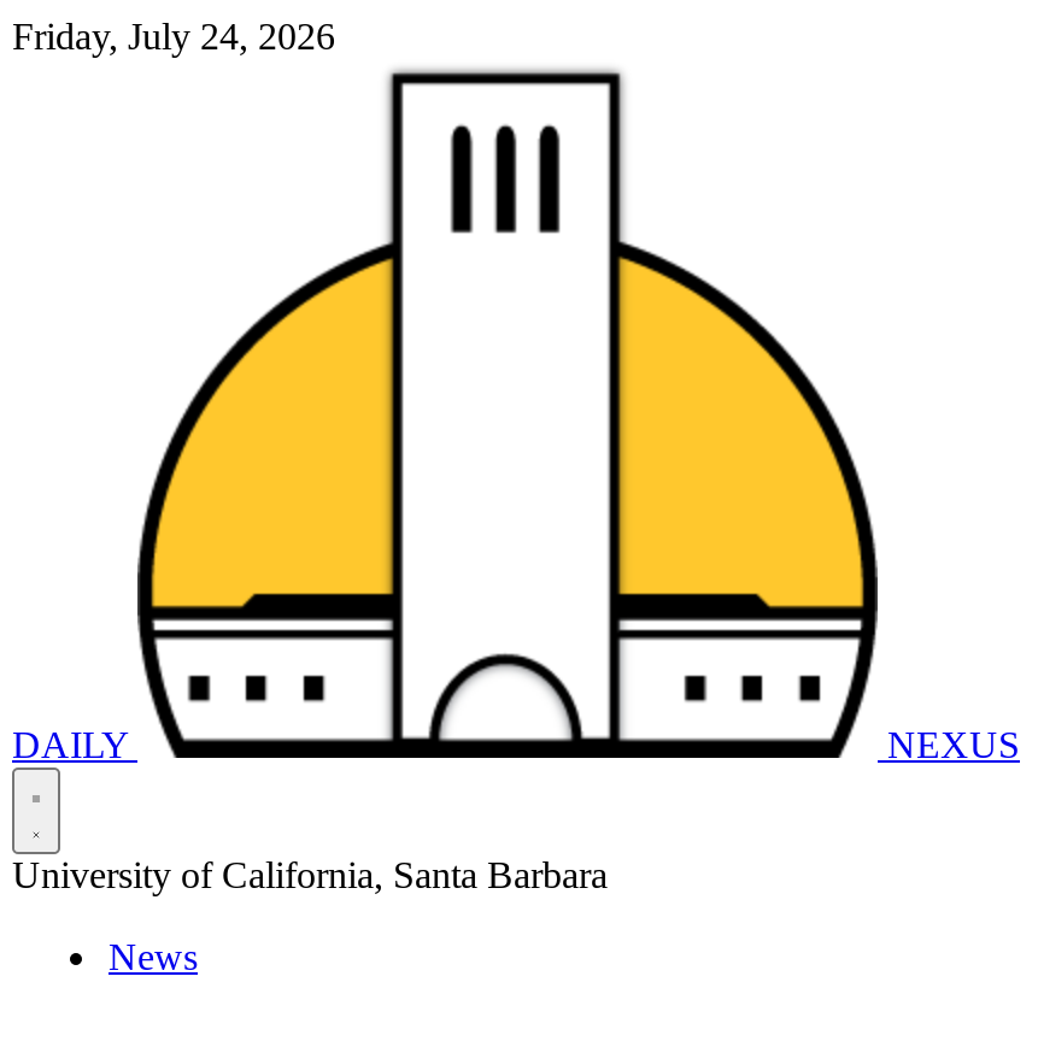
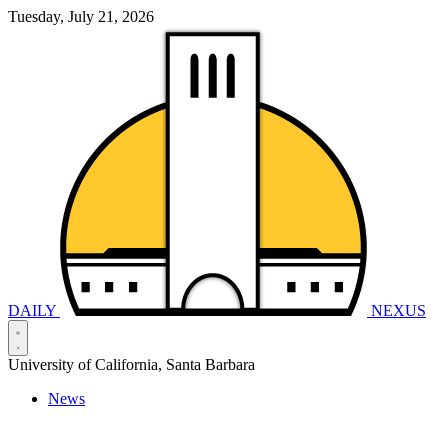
- Friday, July 24, 2026
+ Tuesday, July 21, 2026
